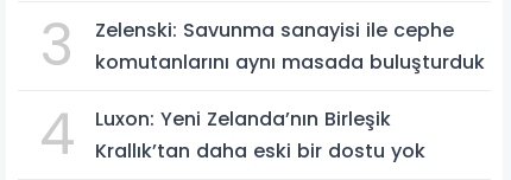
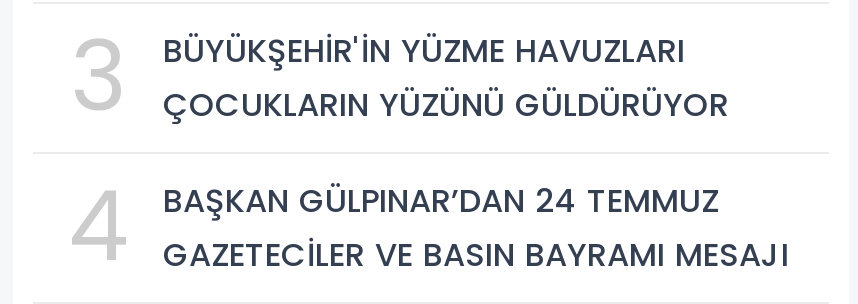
- Zelenski: Savunma sanayisi ile cephe
- komutanlarını aynı masada buluşturduk
+ BÜYÜKŞEHİR'İN YÜZME HAVUZLARI
+ ÇOCUKLARIN YÜZÜNÜ GÜLDÜRÜYOR

- Luxon: Yeni Zelanda’nın Birleşik
- Krallık’tan daha eski bir dostu yok
+ BAŞKAN GÜLPINAR’DAN 24 TEMMUZ
+ GAZETECİLER VE BASIN BAYRAMI MESAJI
